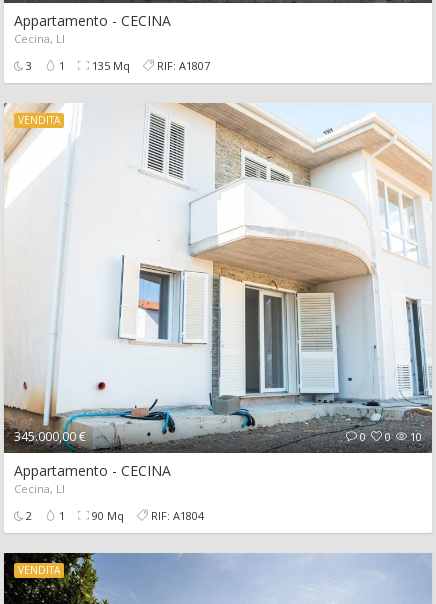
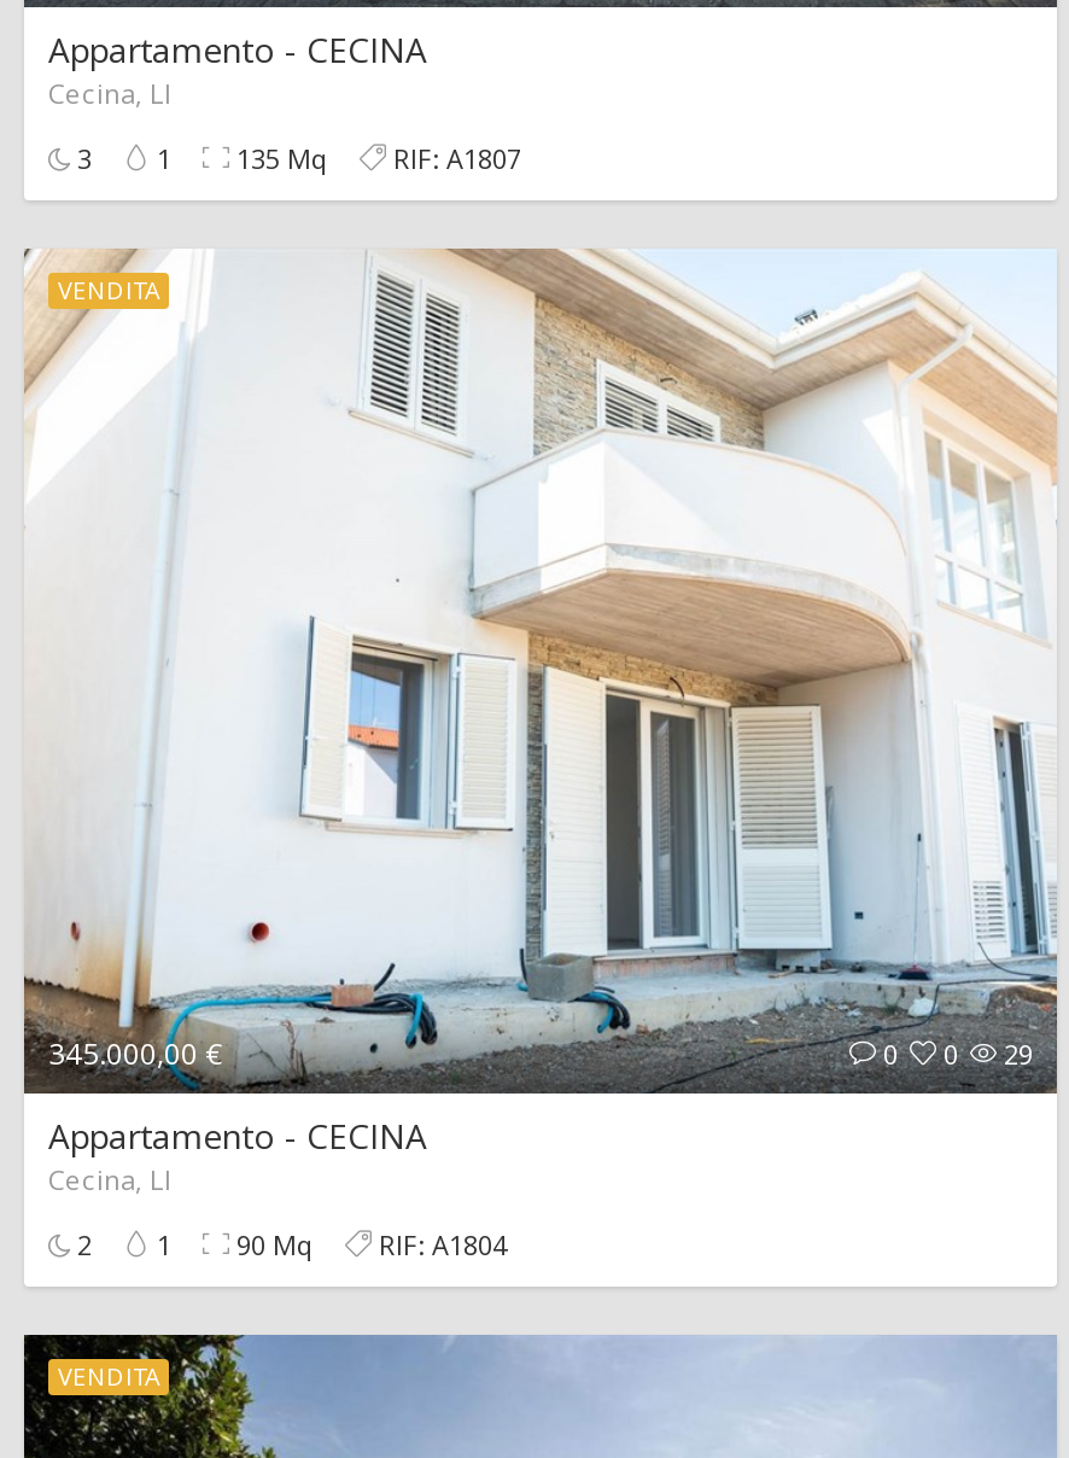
- 0 0 10
+ 0 0 29
